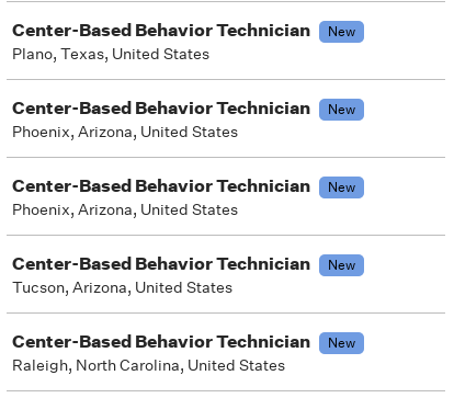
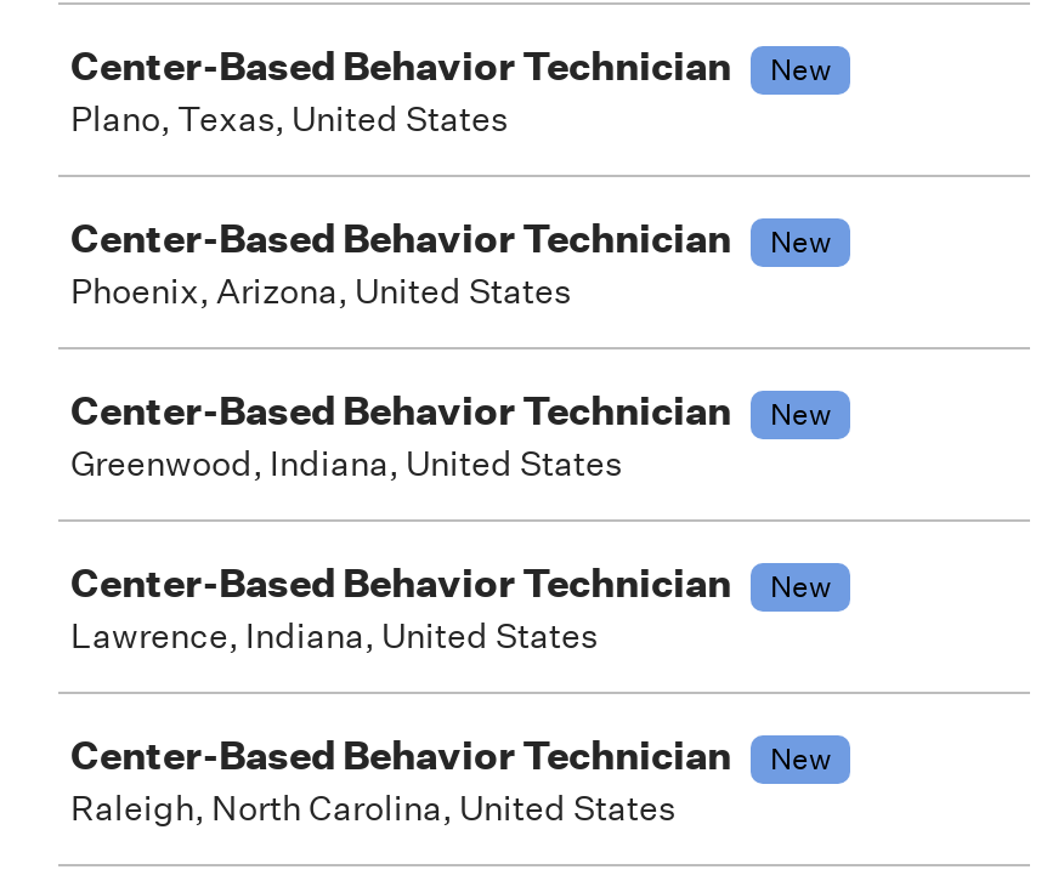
- Phoenix, Arizona, United States
+ Greenwood, Indiana, United States

- Tucson, Arizona, United States
+ Lawrence, Indiana, United States
